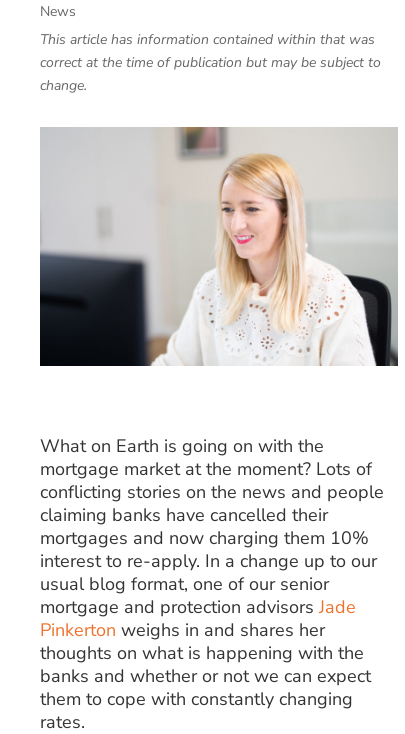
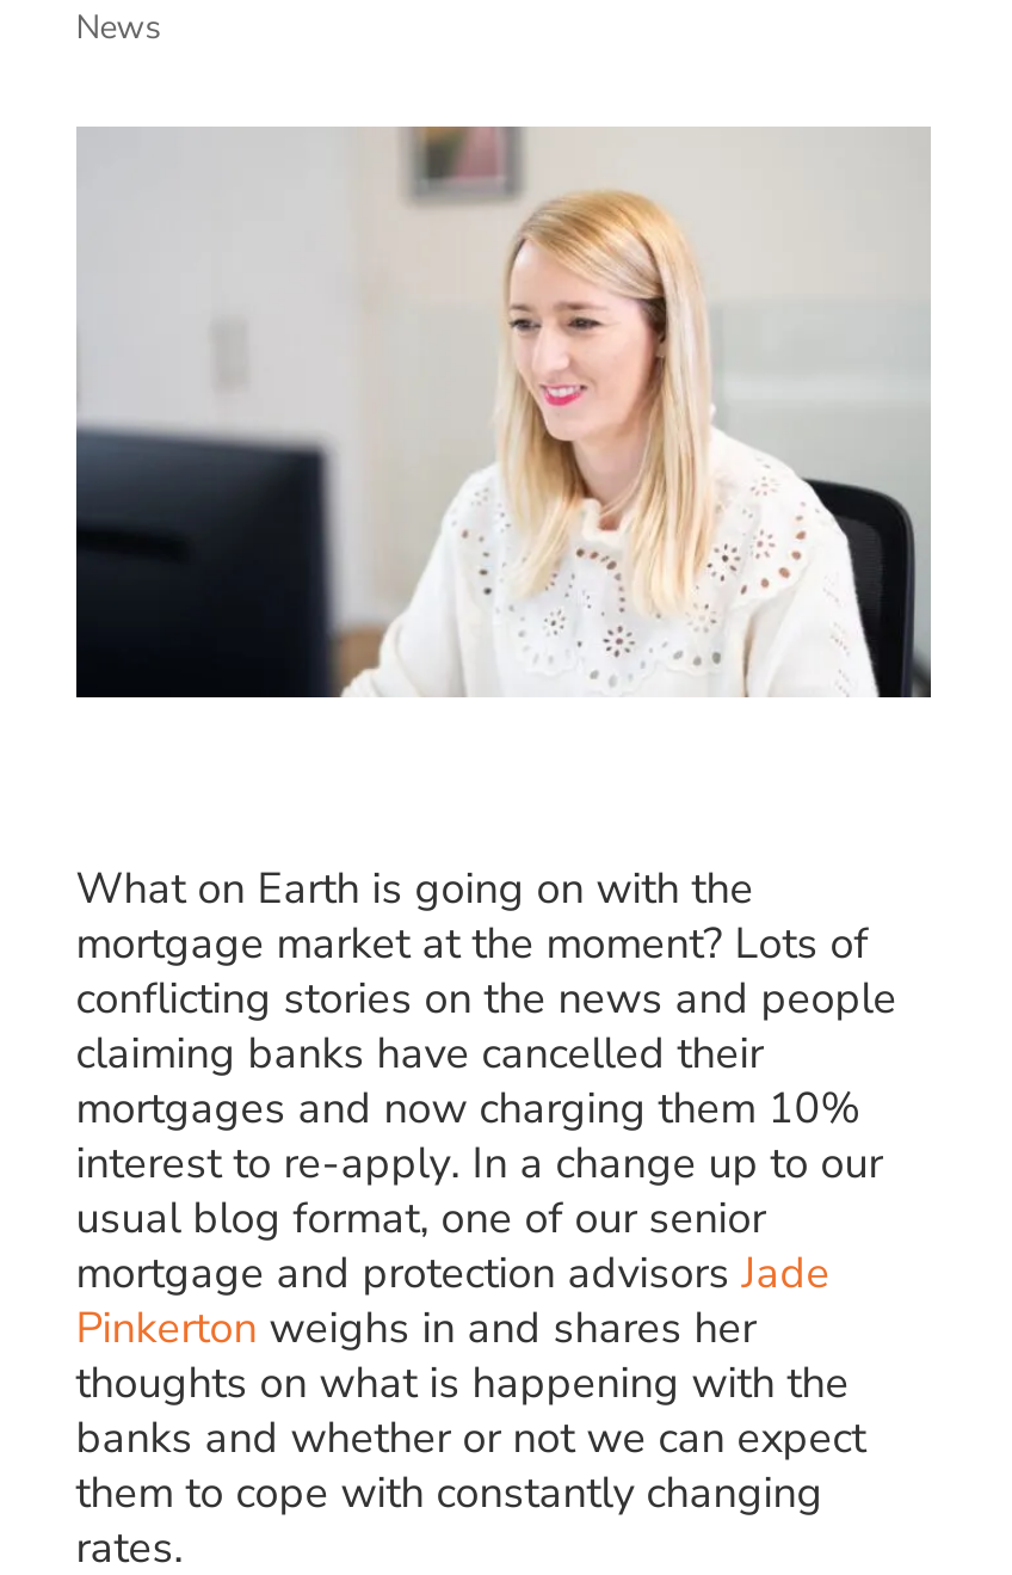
- This article has information contained within that was
- correct at the time of publication but may be subject to
- change.
